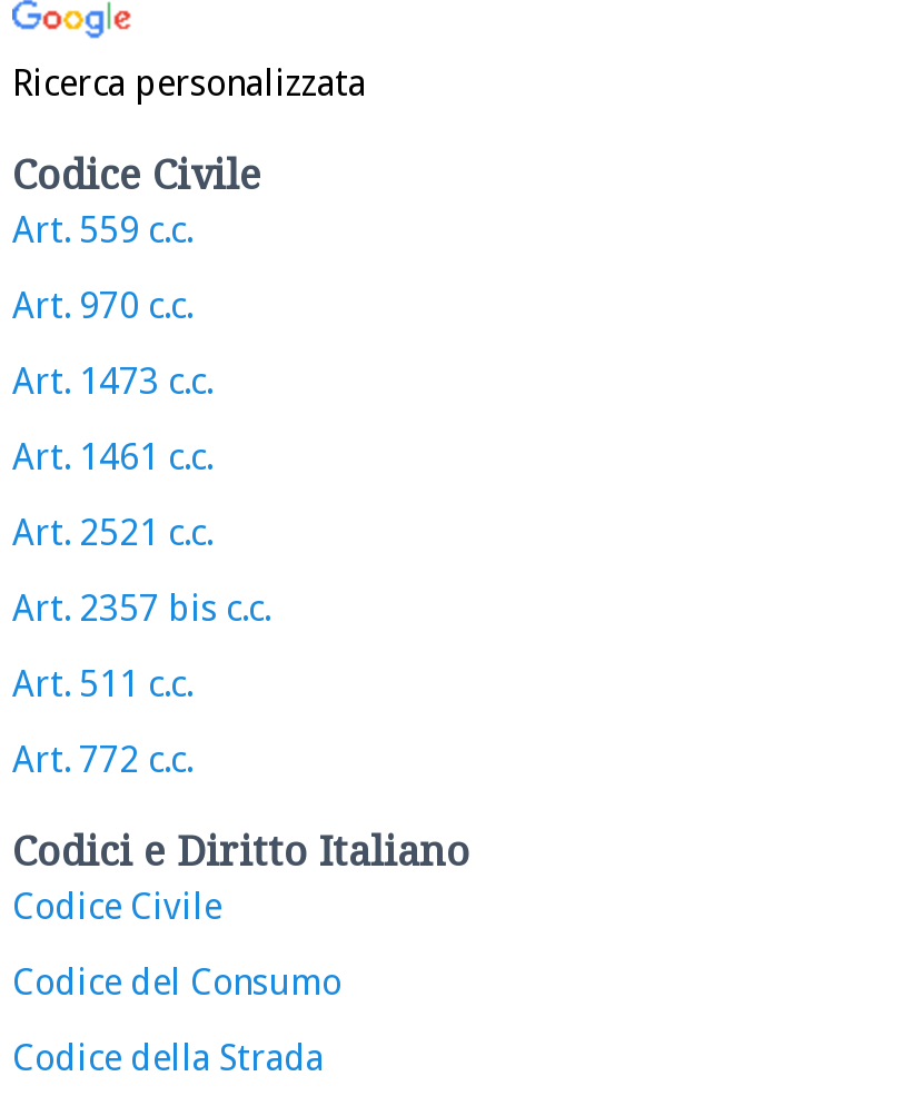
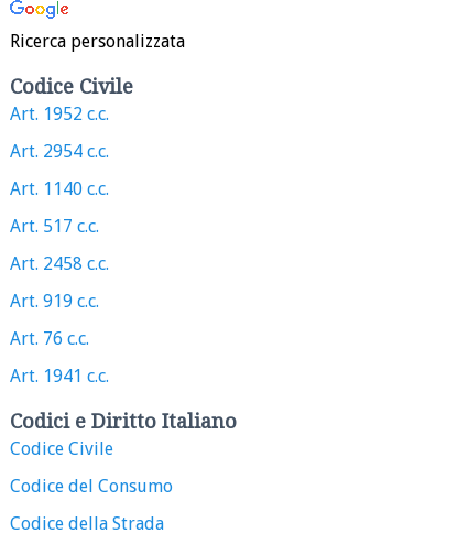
- Art. 559 c.c.
+ Art. 1952 c.c.

- Art. 970 c.c.
+ Art. 2954 c.c.

- Art. 1473 c.c.
+ Art. 1140 c.c.

- Art. 1461 c.c.
+ Art. 517 c.c.

- Art. 2521 c.c.
+ Art. 2458 c.c.

- Art. 2357 bis c.c.
+ Art. 919 c.c.

- Art. 511 c.c.
+ Art. 76 c.c.

- Art. 772 c.c.
+ Art. 1941 c.c.
